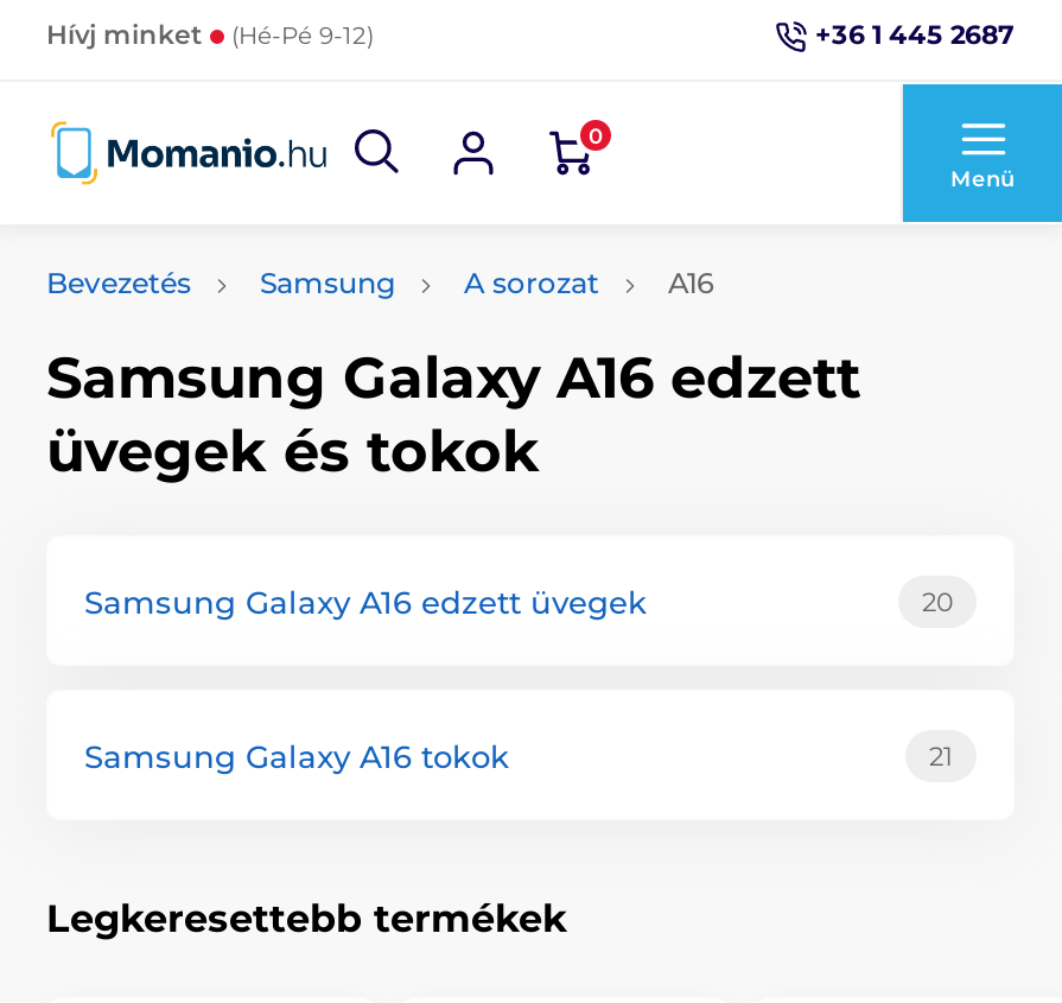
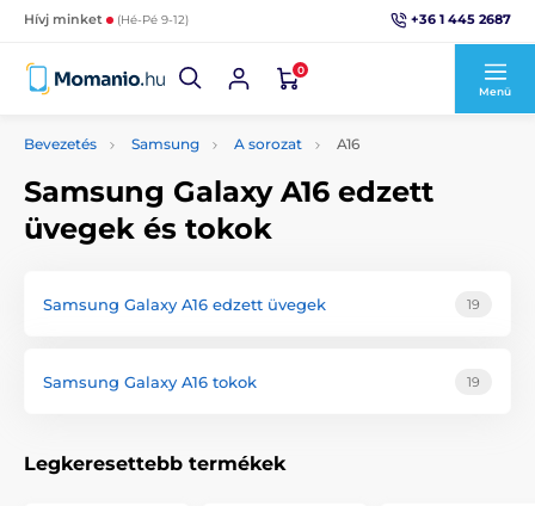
- 20
+ 19

- 21
+ 19
